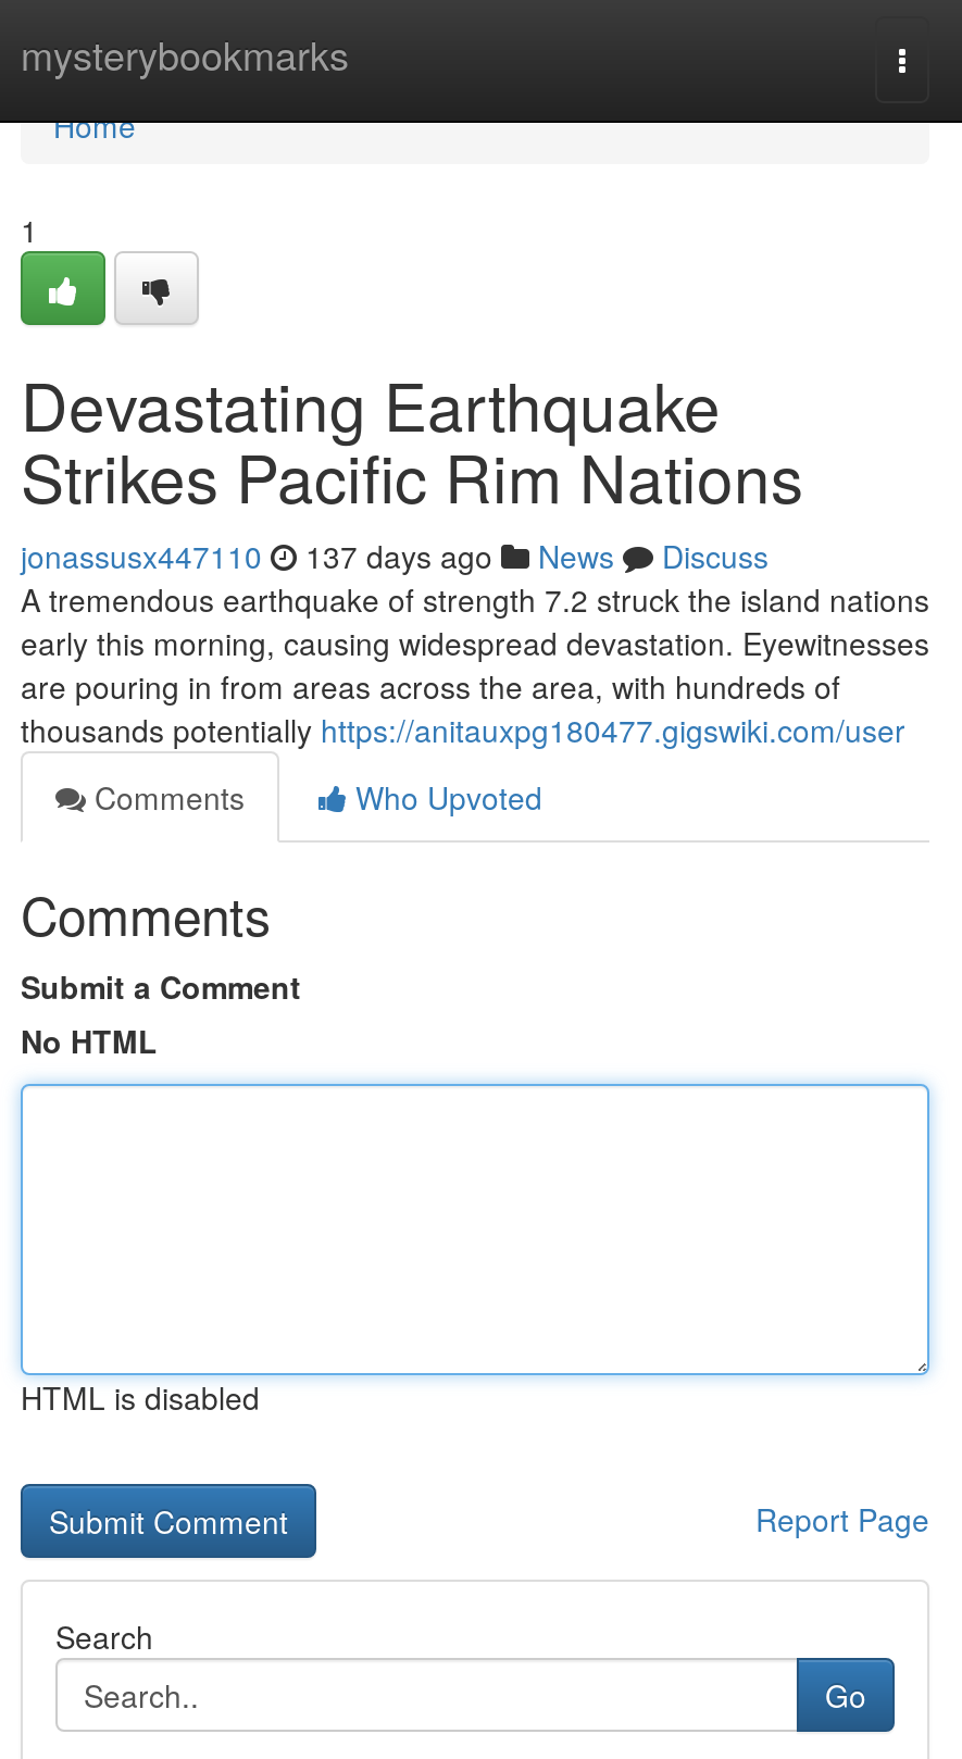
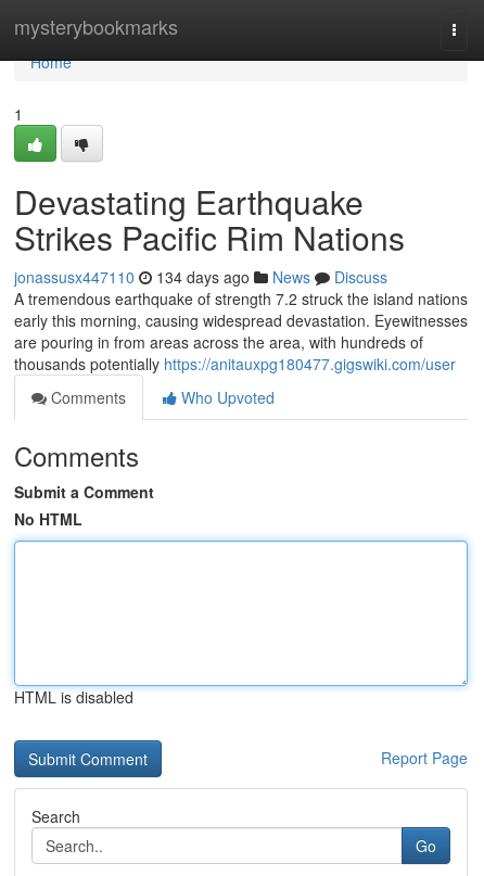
- jonassusx447110 137 days ago News Discuss
+ jonassusx447110 134 days ago News Discuss
